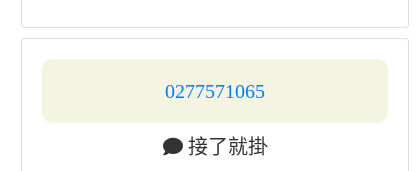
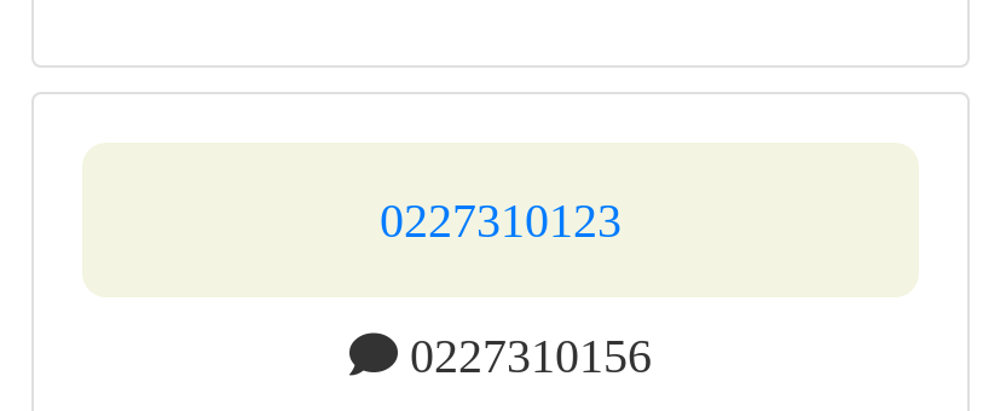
- 0277571065
+ 0227310123

- 接了就掛
+ 0227310156
